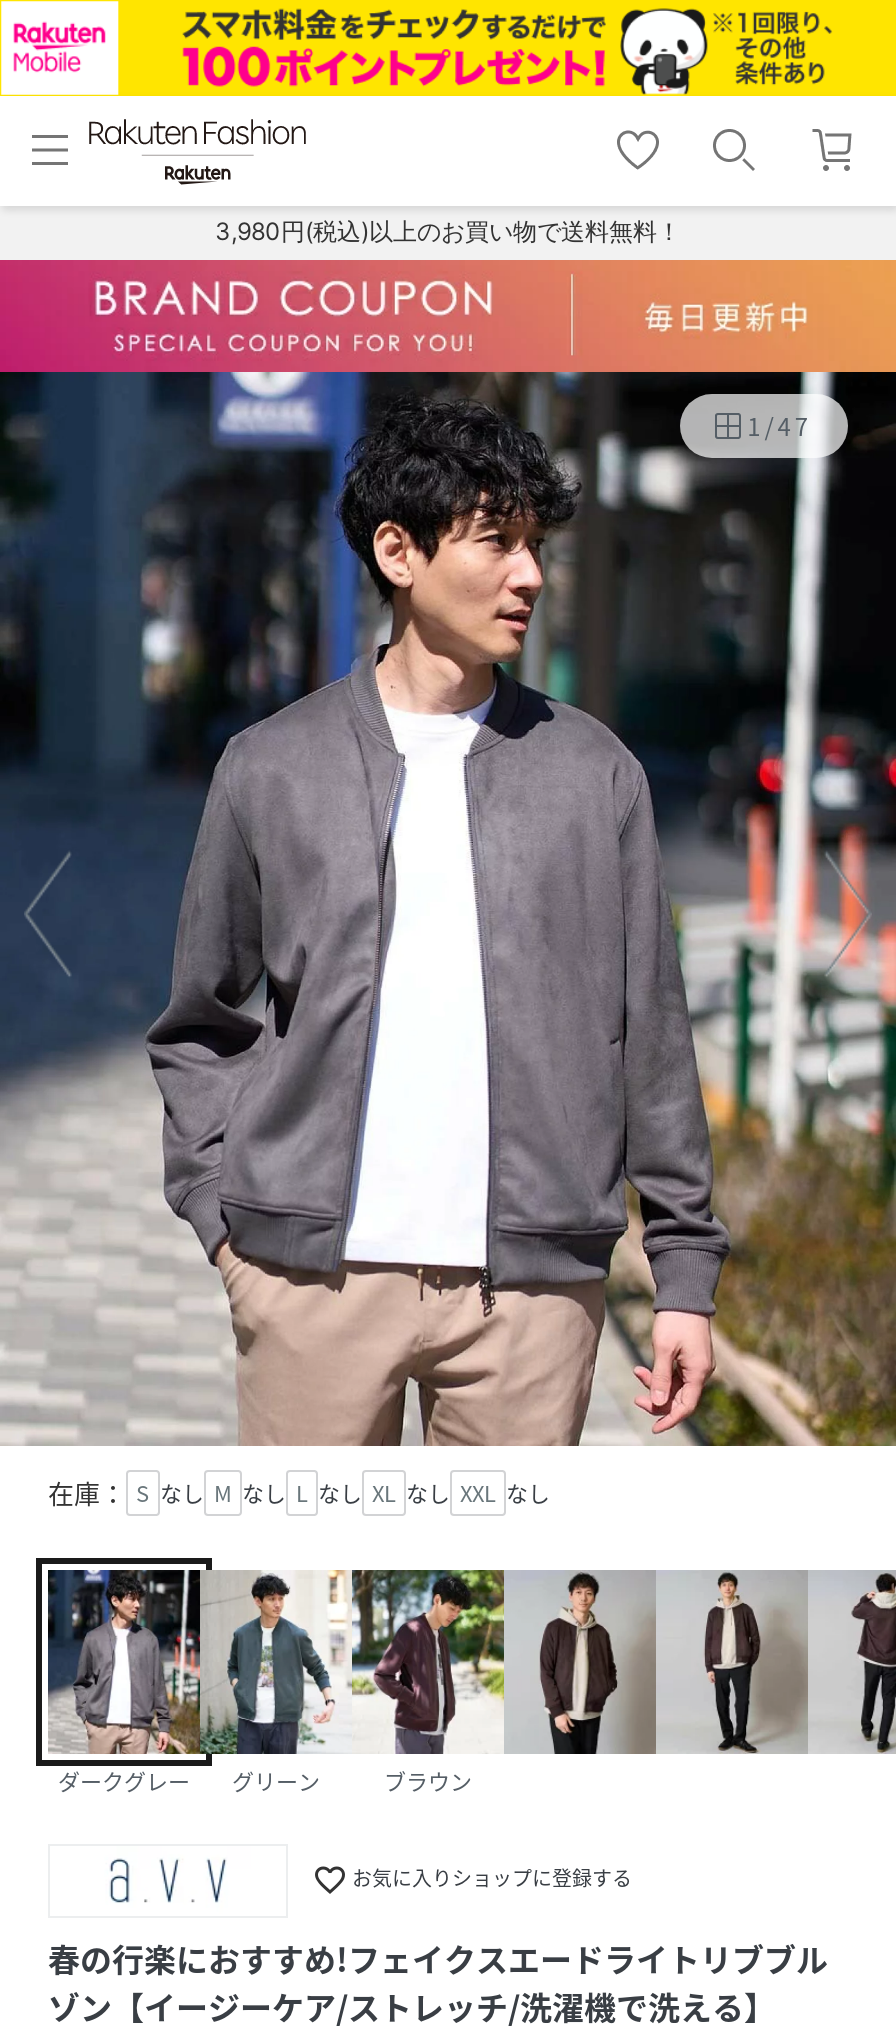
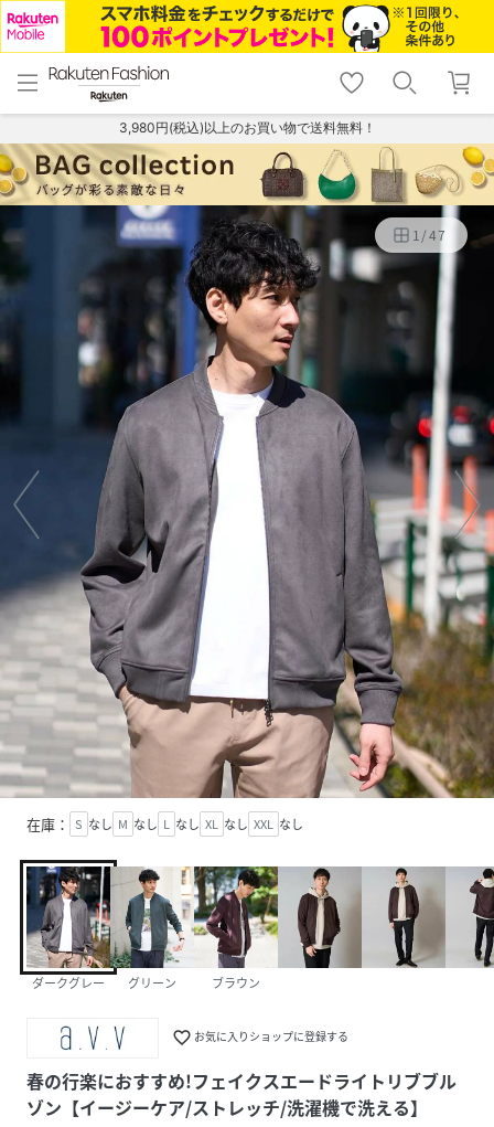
- [image]
+ [image]
